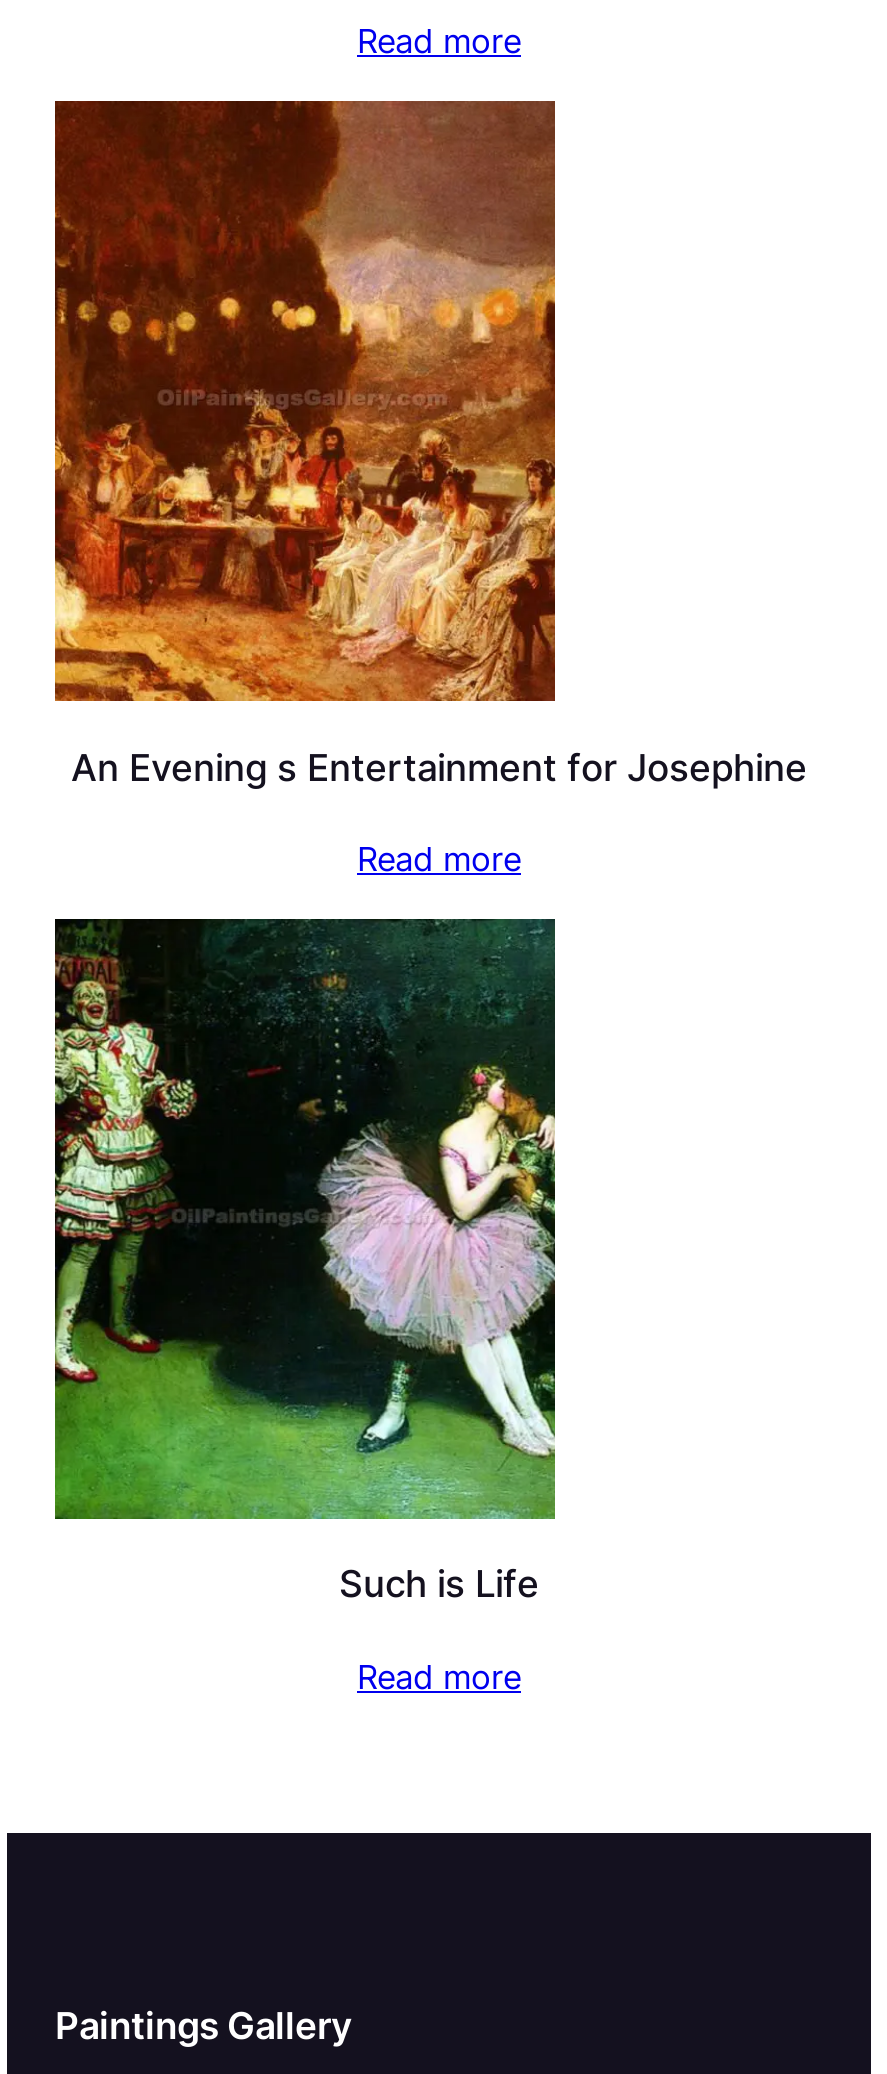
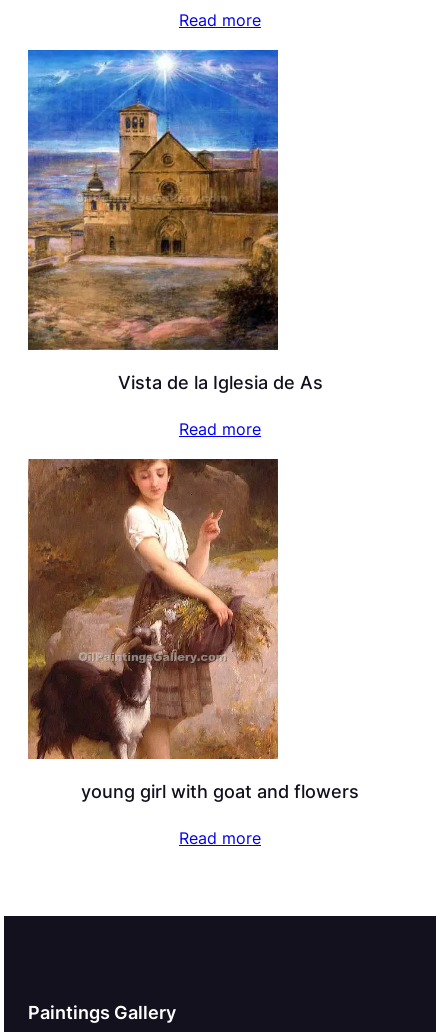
- [image]
- An Evening s Entertainment for Josephine
+ [image]
+ Vista de la Iglesia de As

- [image]
- Such is Life
+ [image]
+ young girl with goat and flowers
